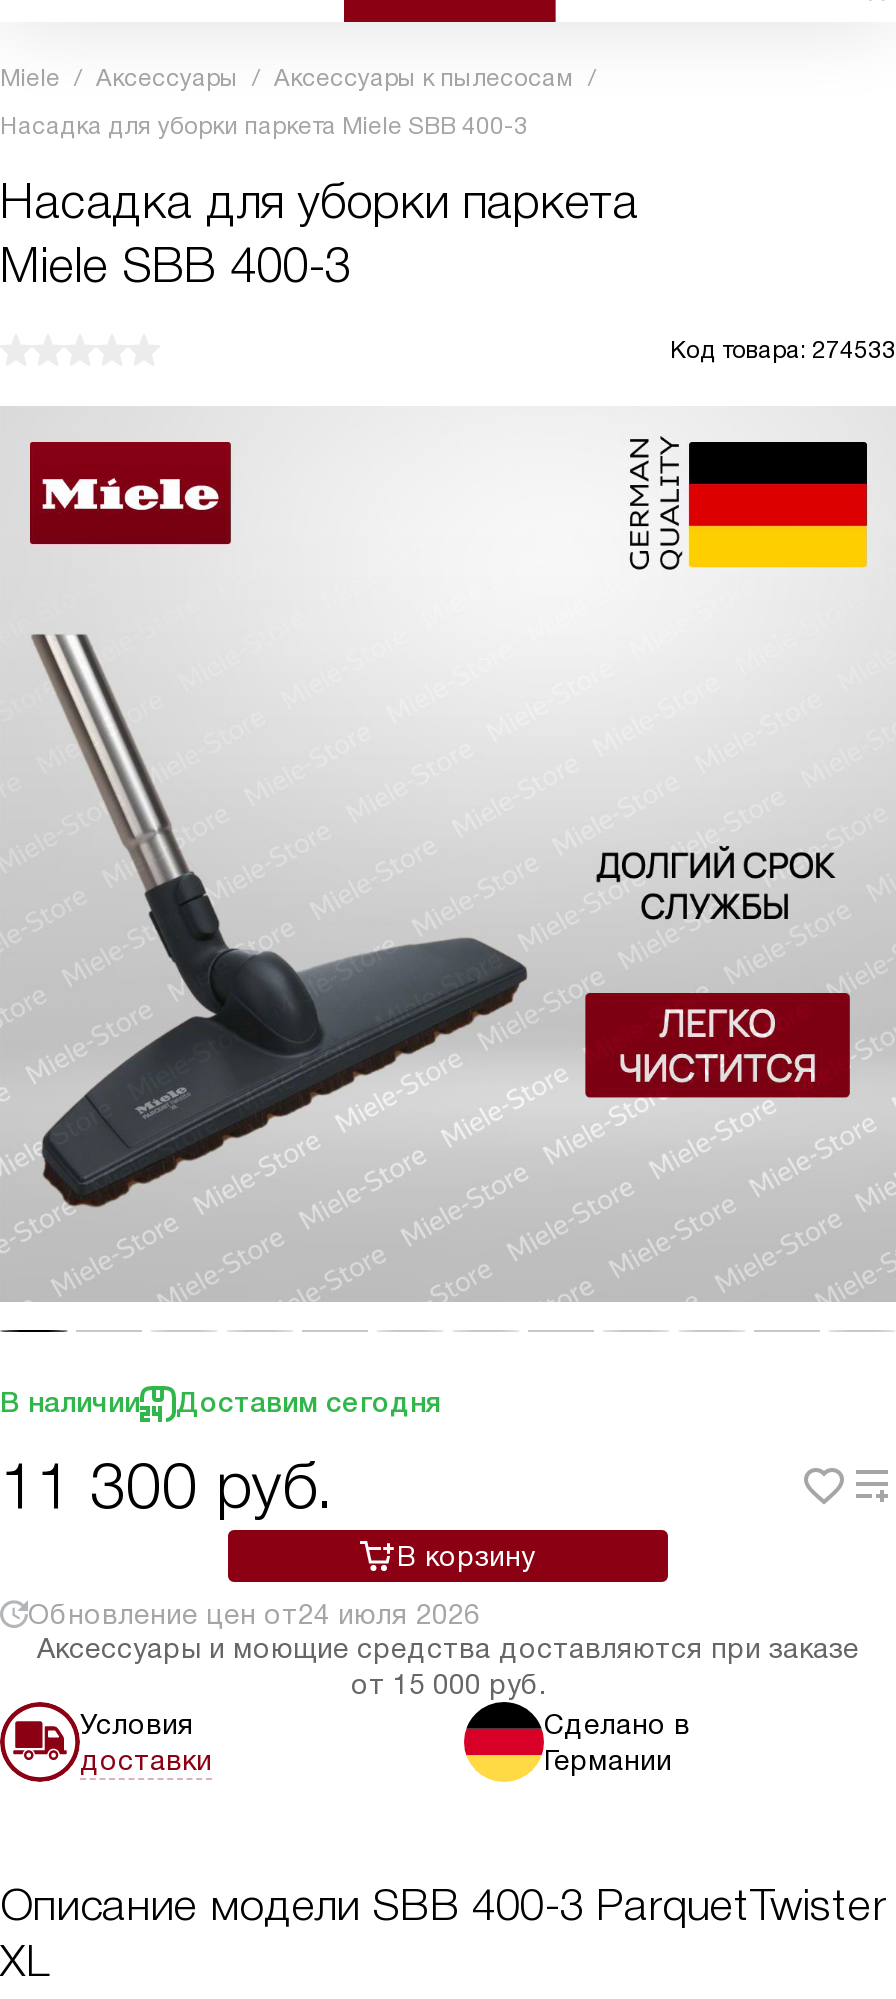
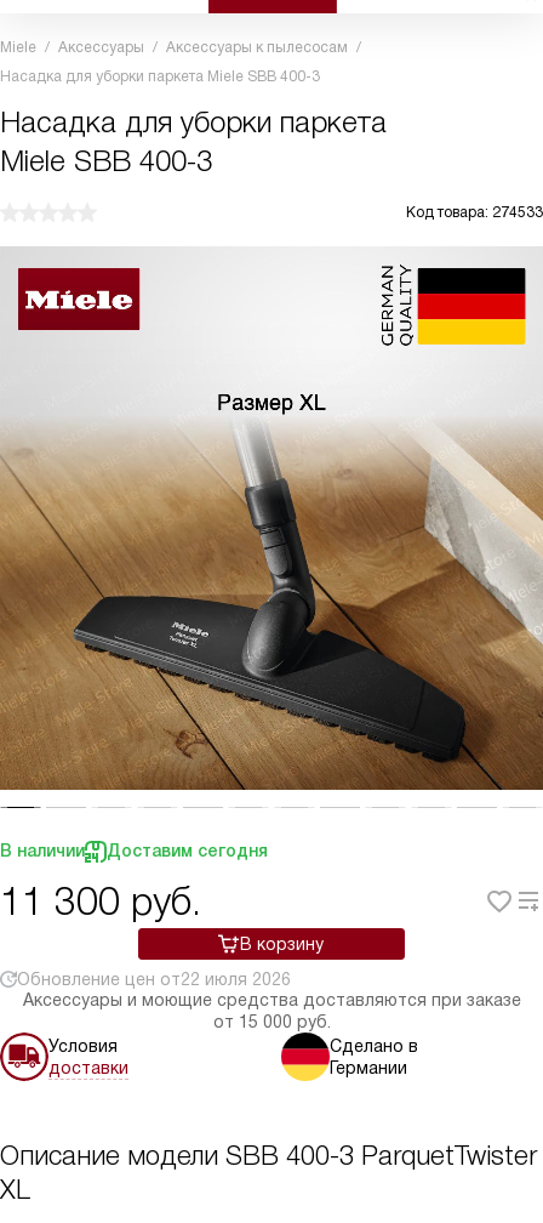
- [image]
+ [image]

- Обновление цен от24 июля 2026
+ Обновление цен от22 июля 2026
